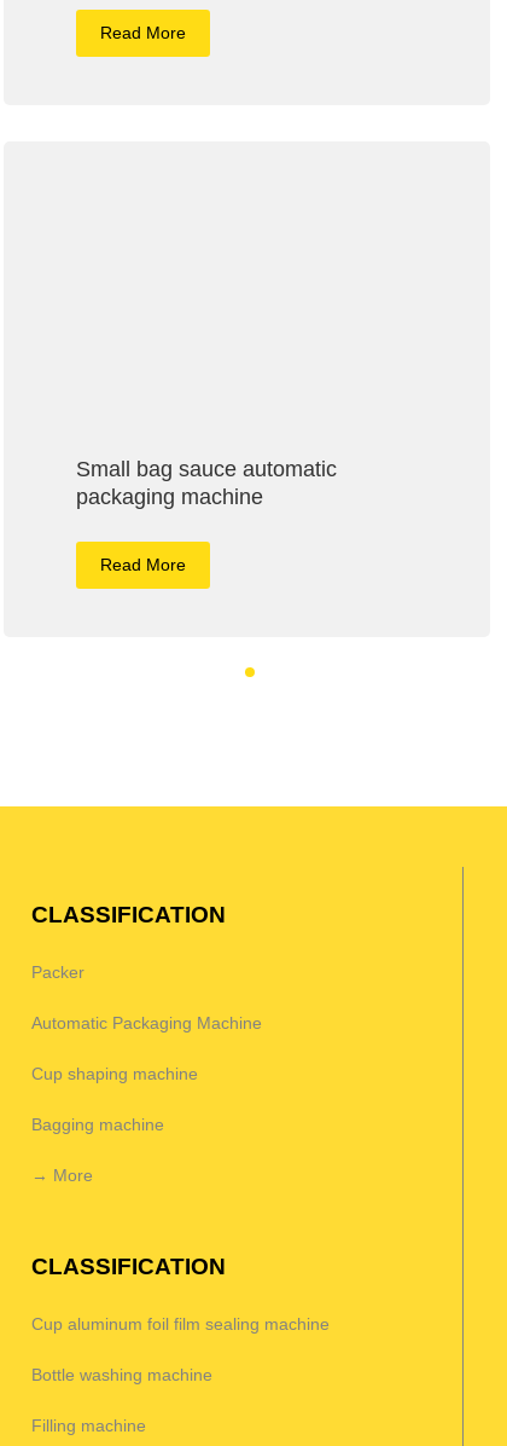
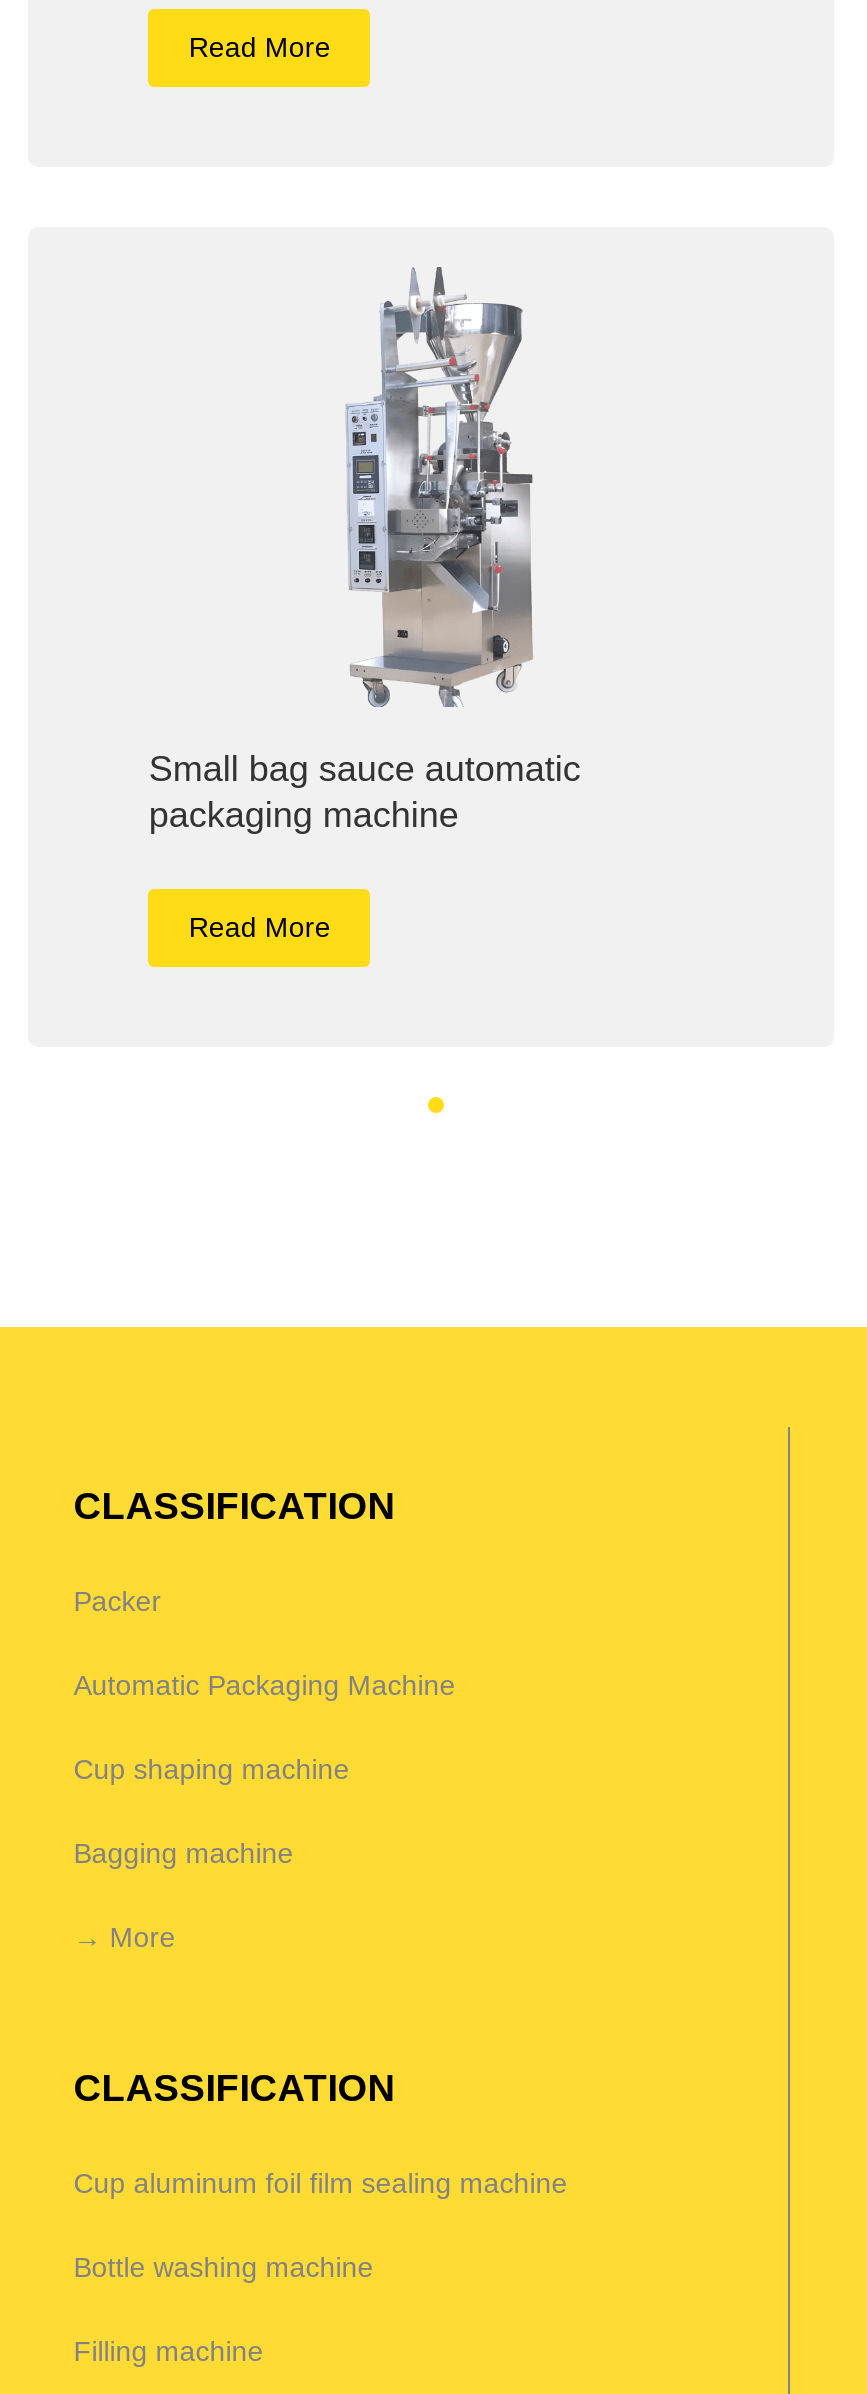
+ [image]
